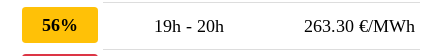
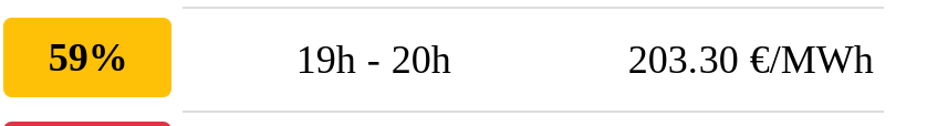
- 56%
+ 59%

- 263.30 €/MWh
+ 203.30 €/MWh
